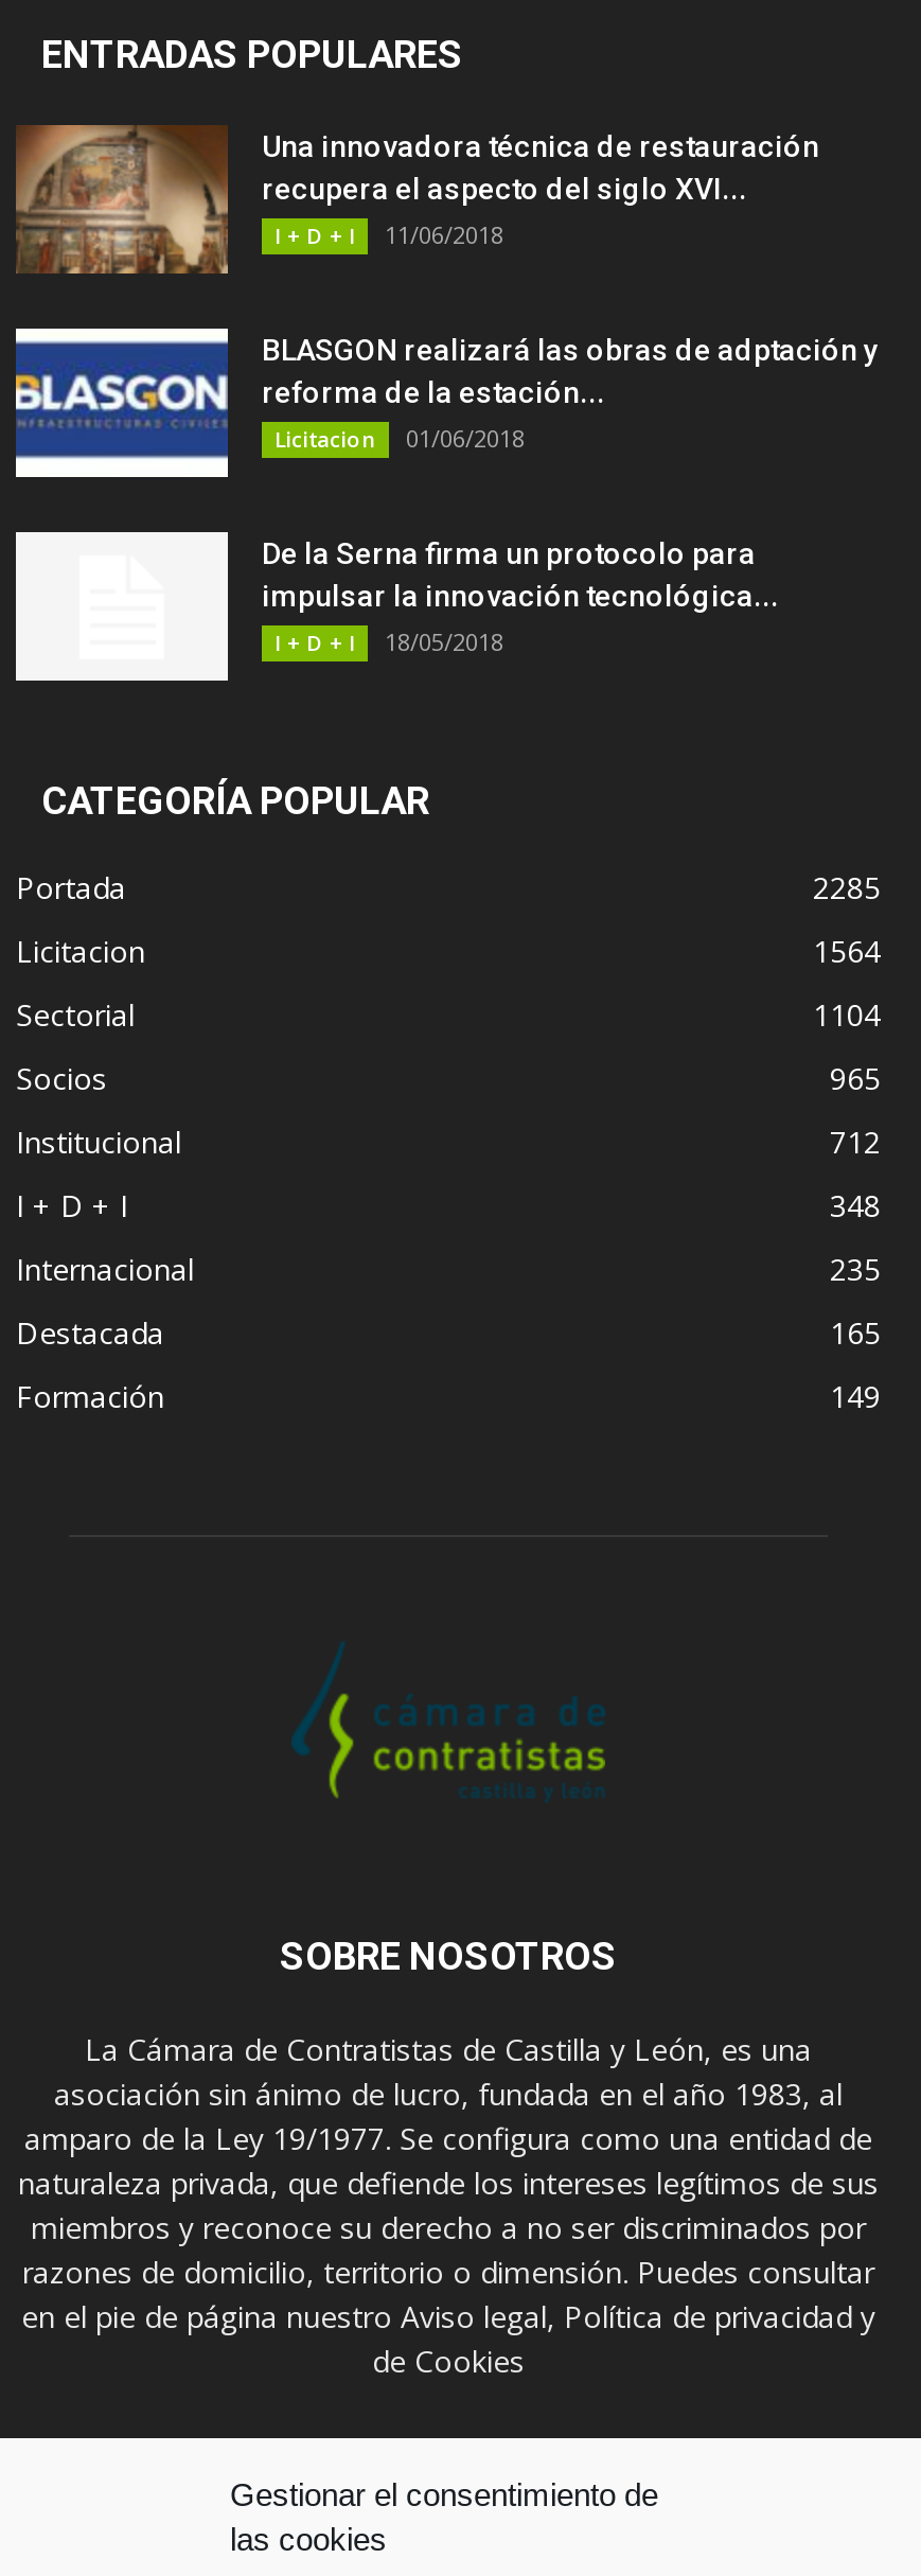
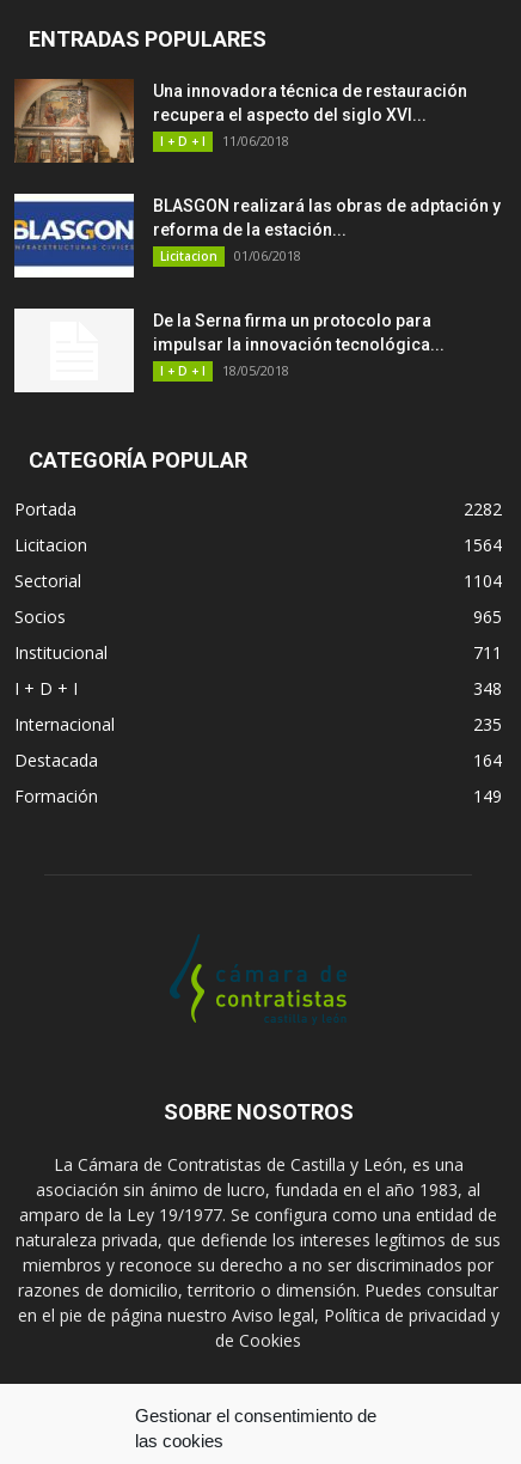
- 2285
+ 2282

- 712
+ 711

- 165
+ 164
